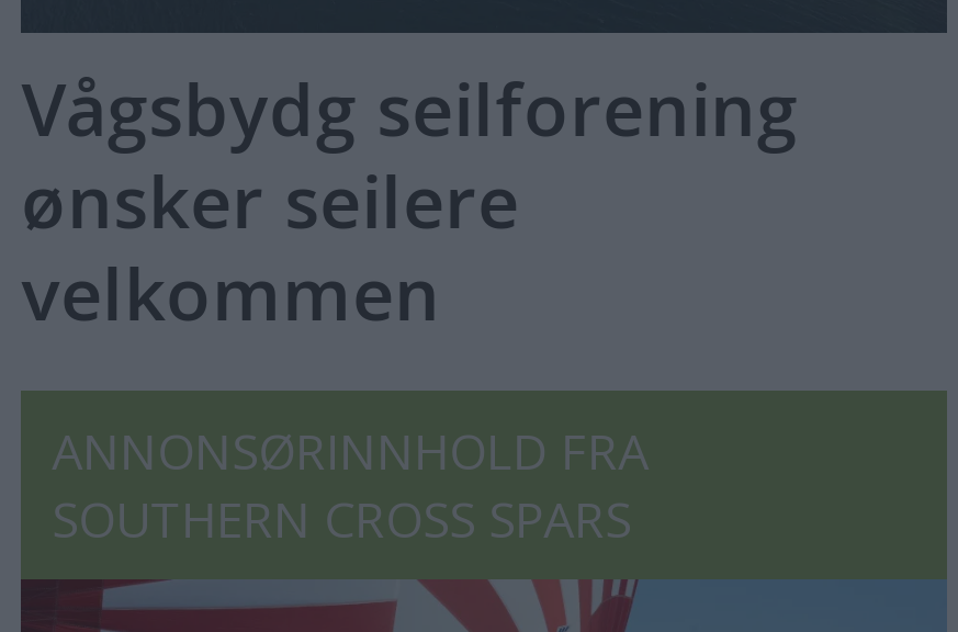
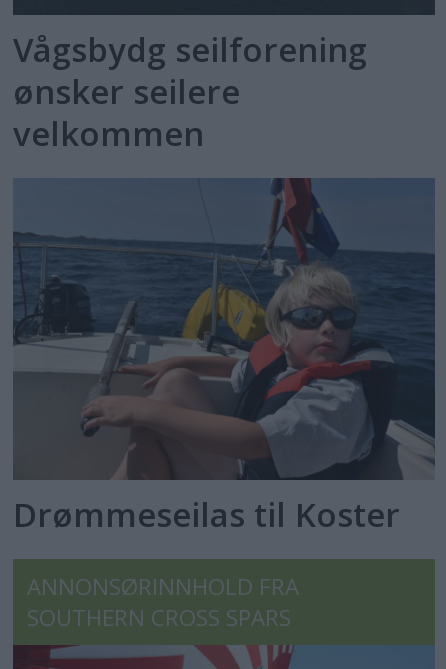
+ [image]
+ Drømmeseilas til Koster
